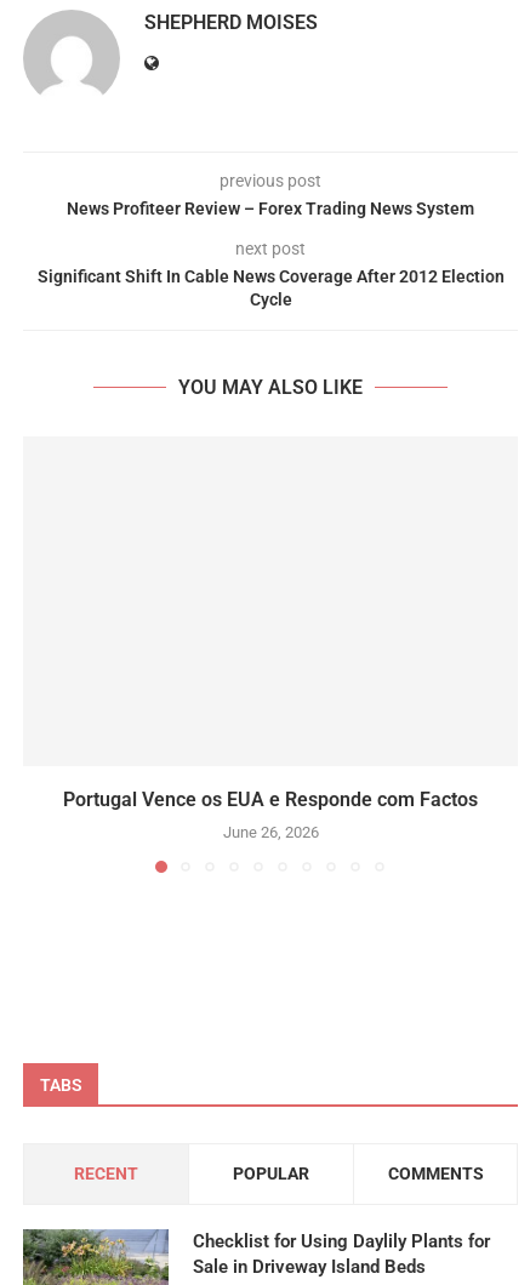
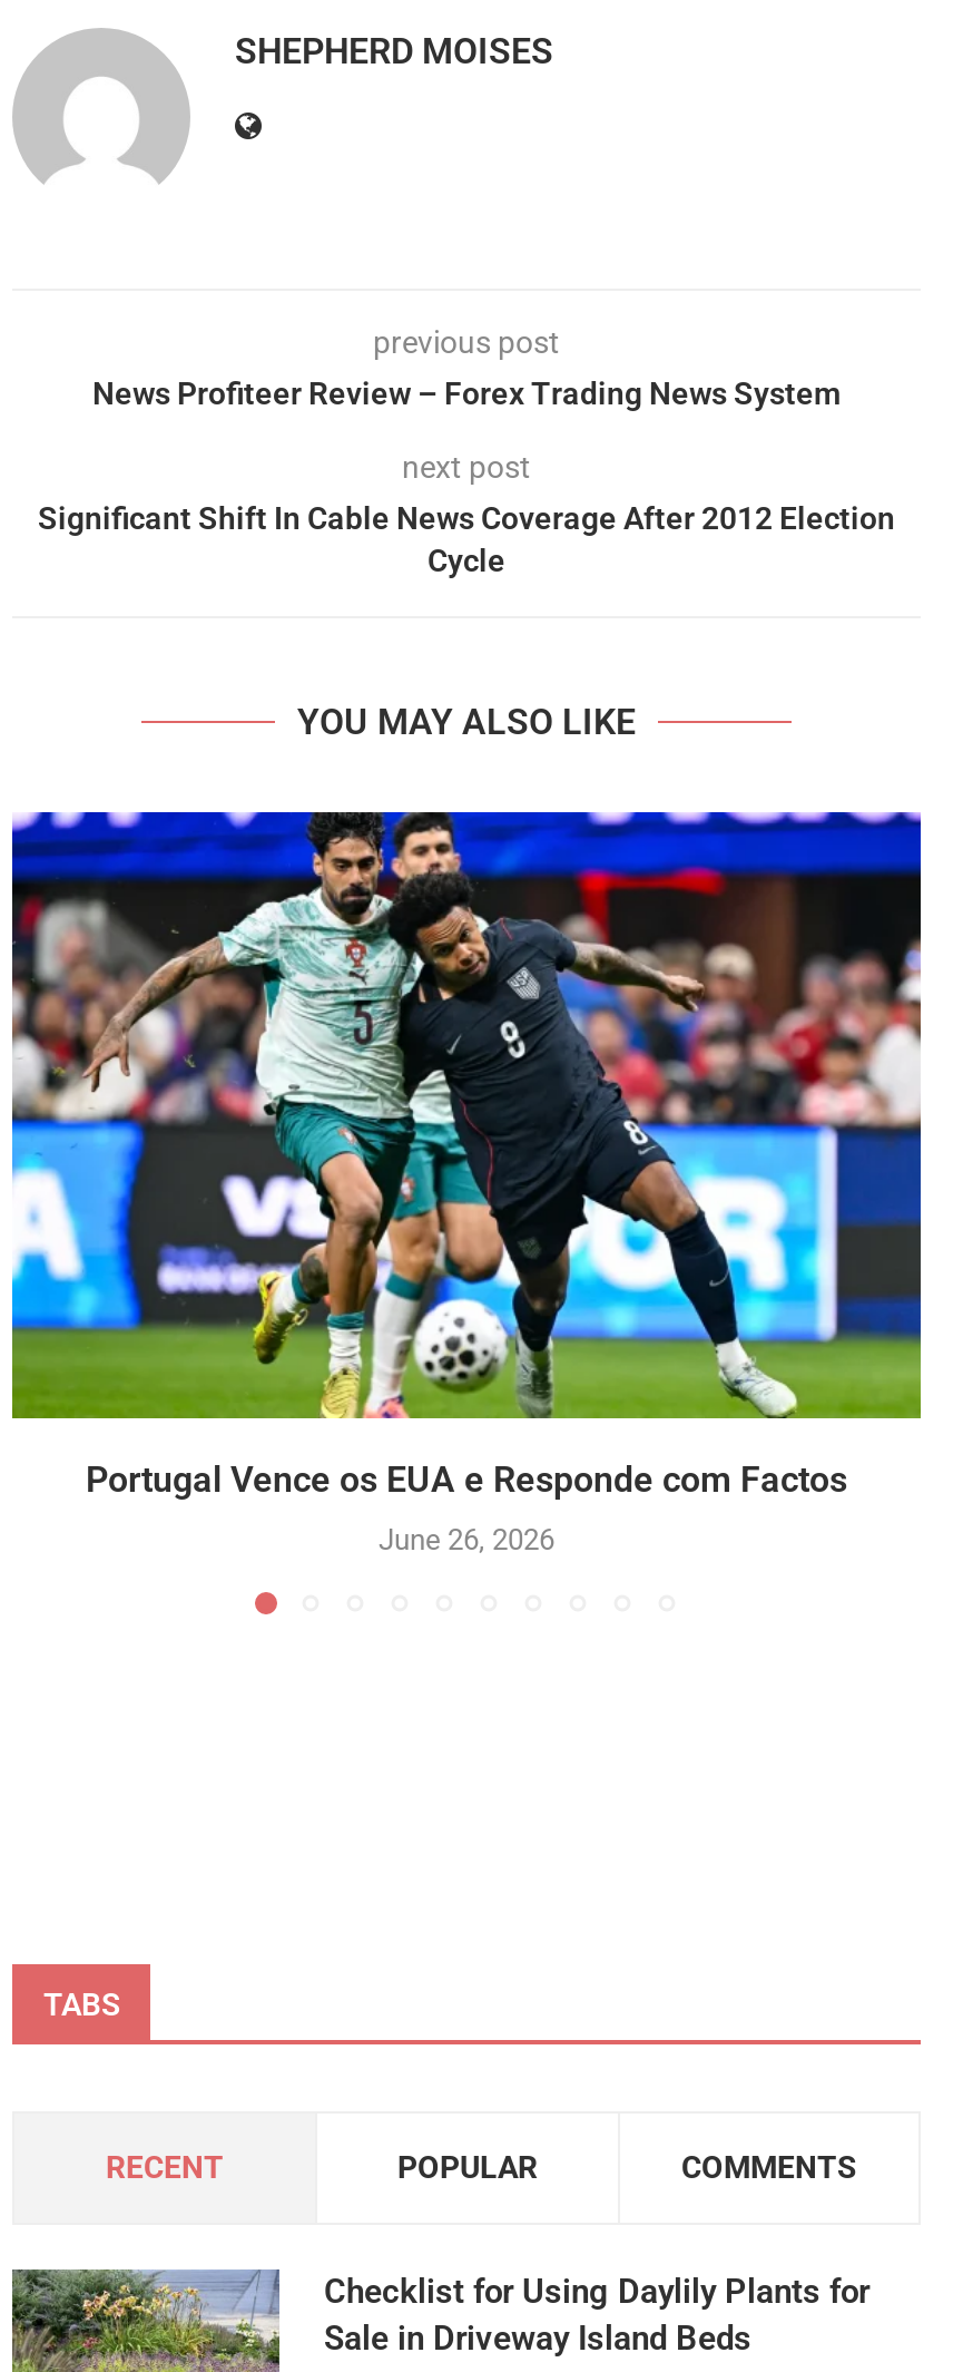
+ [image]
